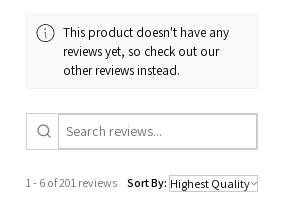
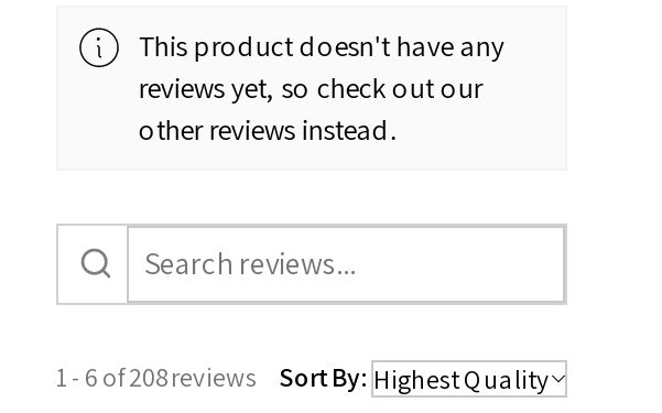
- 1 - 6 of 201 reviews Sort By:
+ 1 - 6 of 208 reviews Sort By:
